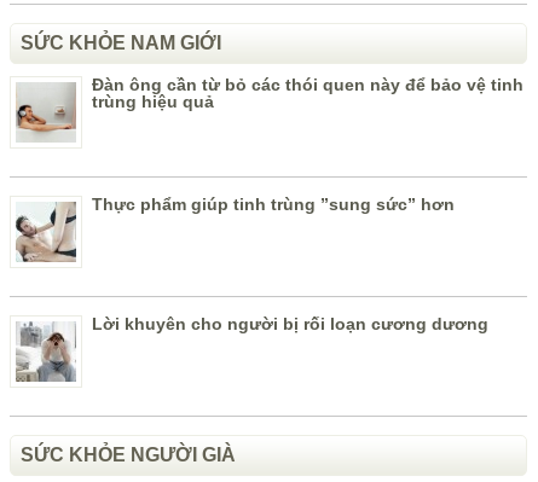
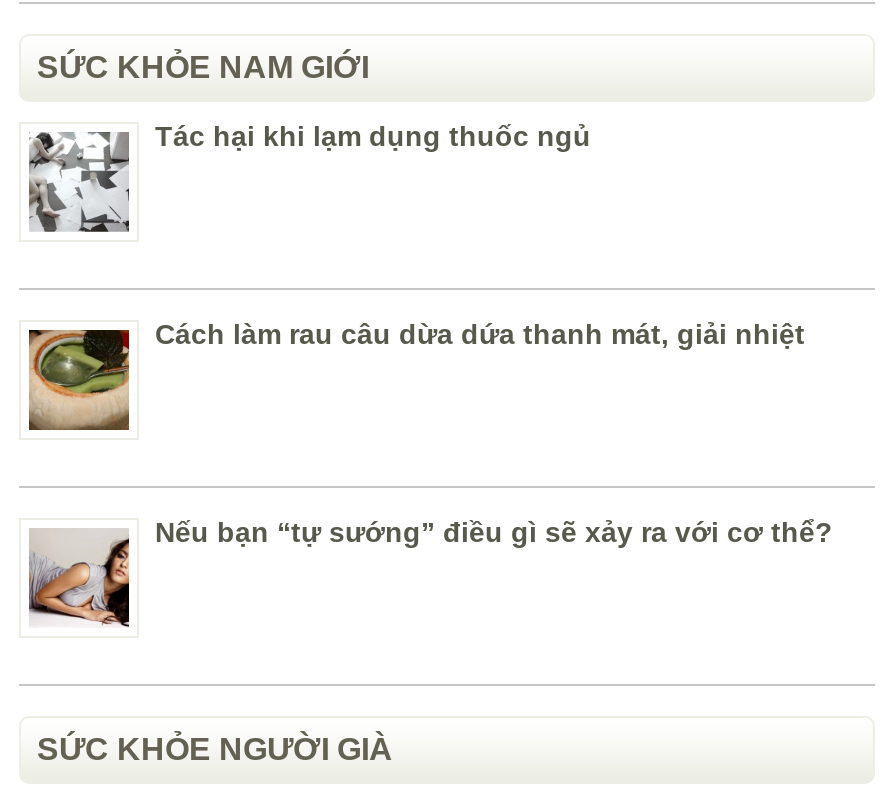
- [image]
- Đàn ông cần từ bỏ các thói quen này để bảo vệ tinh
- trùng hiệu quả
+ [image]
+ Tác hại khi lạm dụng thuốc ngủ

- [image]
- Thực phẩm giúp tinh trùng ”sung sức” hơn
+ [image]
+ Cách làm rau câu dừa dứa thanh mát, giải nhiệt

- [image]
- Lời khuyên cho người bị rối loạn cương dương
+ [image]
+ Nếu bạn “tự sướng” điều gì sẽ xảy ra với cơ thể?
